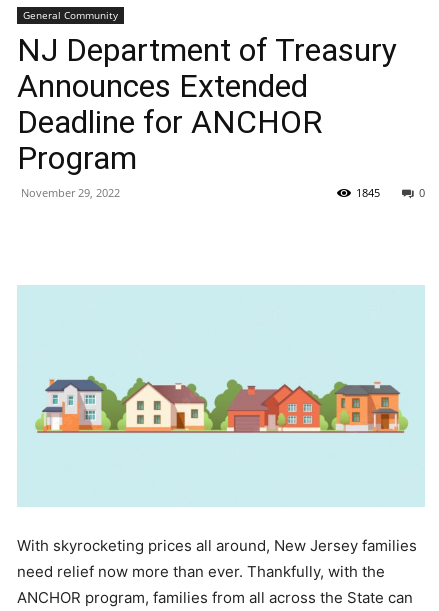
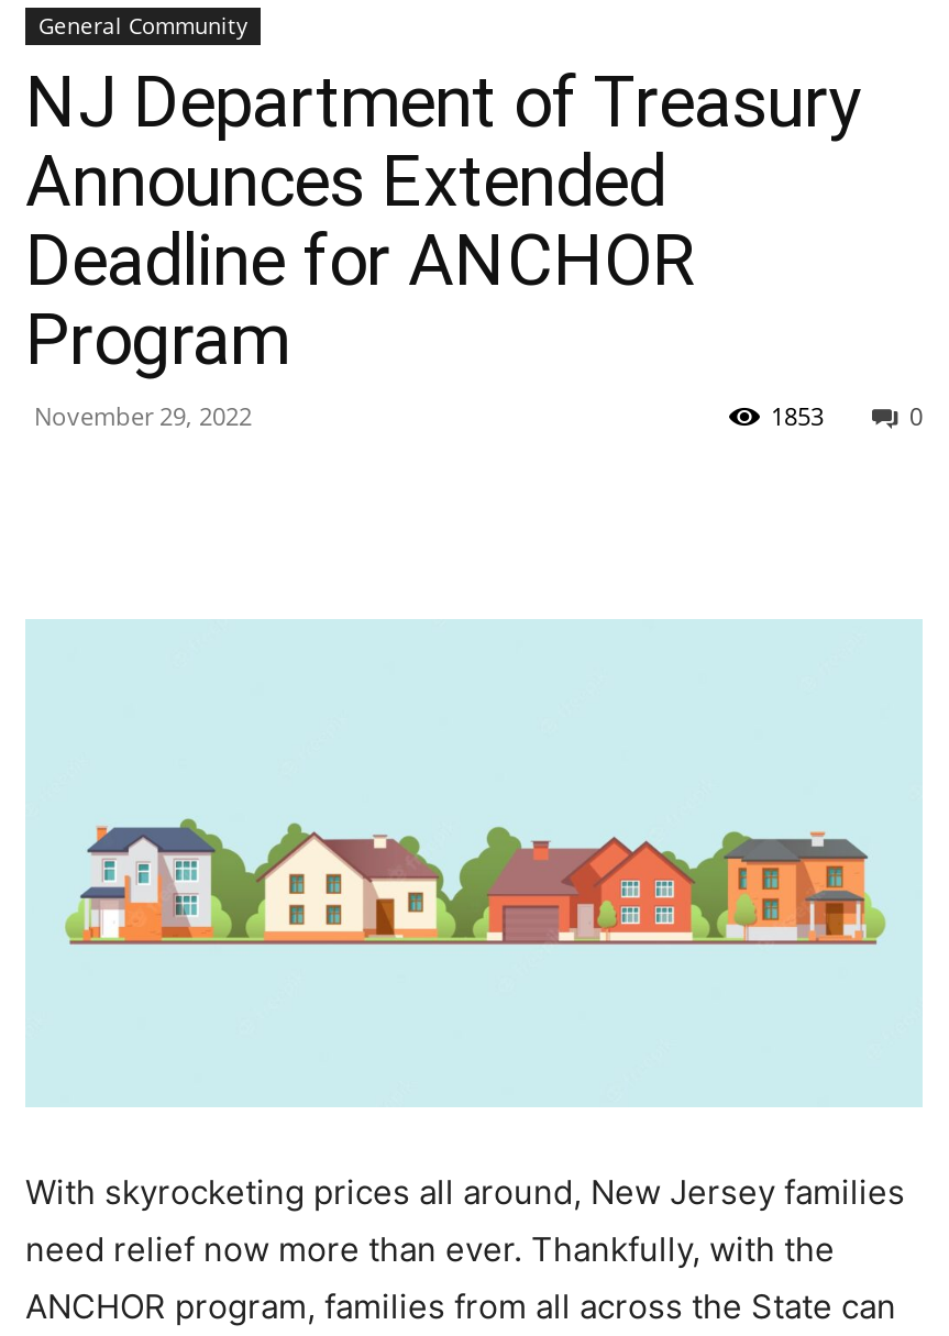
- 1845
+ 1853
